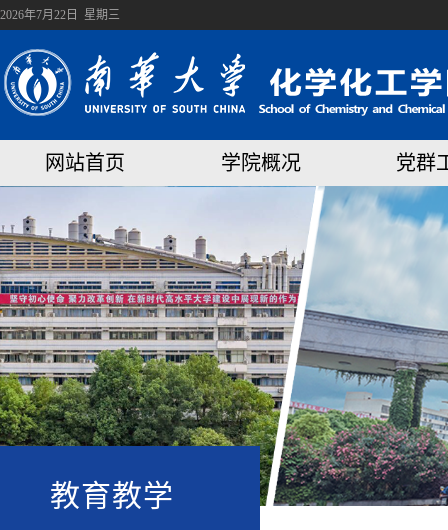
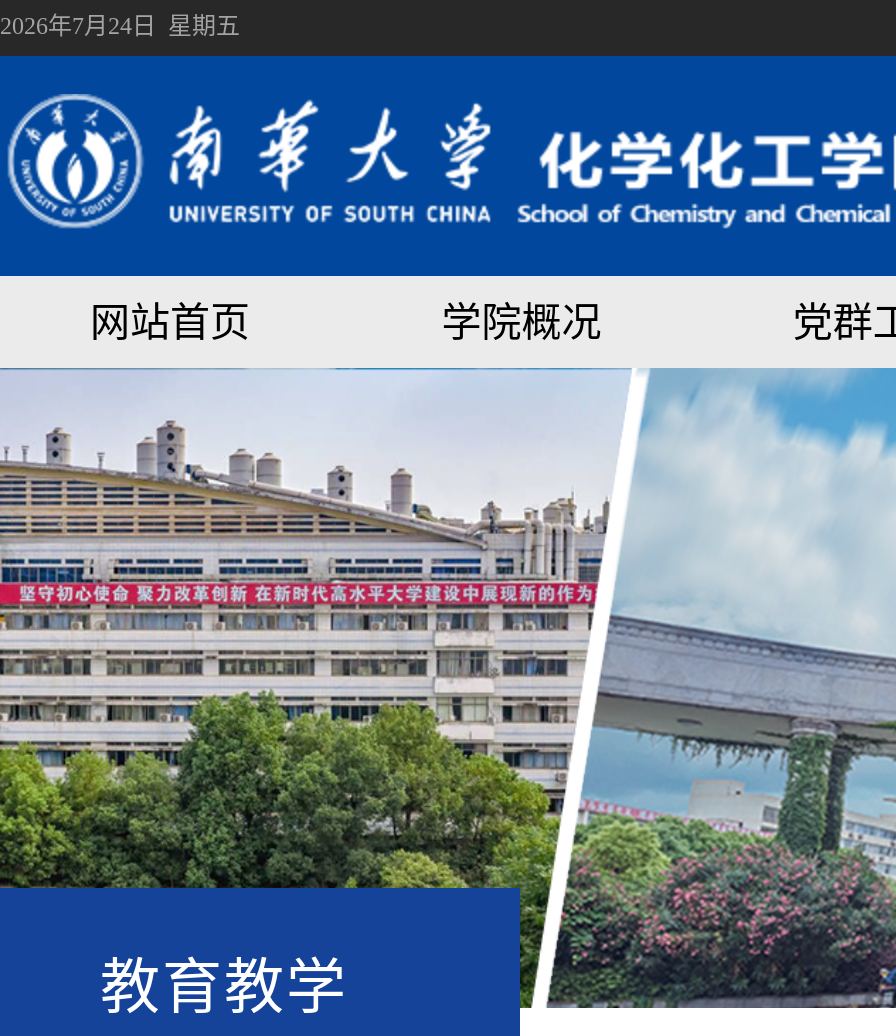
- 2026年7月22日 星期三
+ 2026年7月24日 星期五
